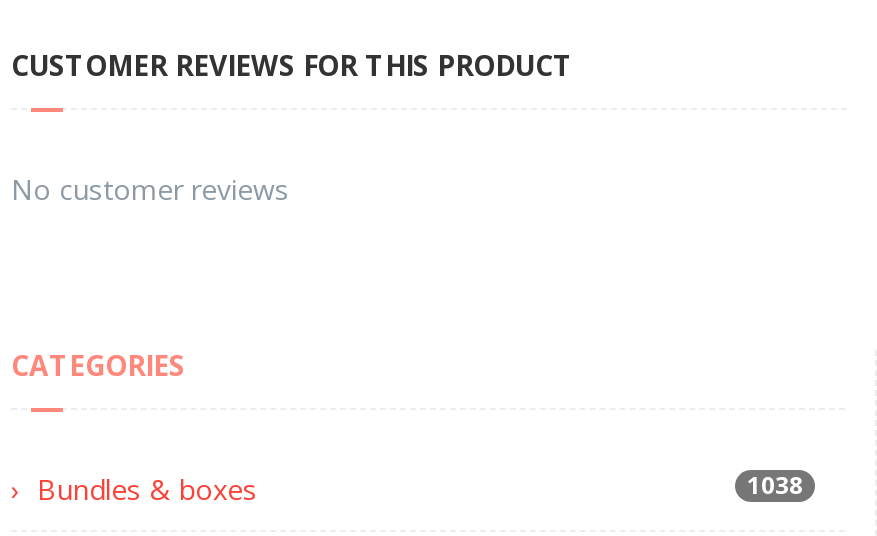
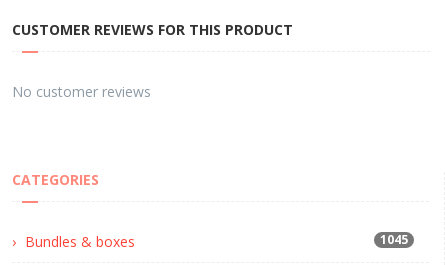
- 1038
+ 1045
